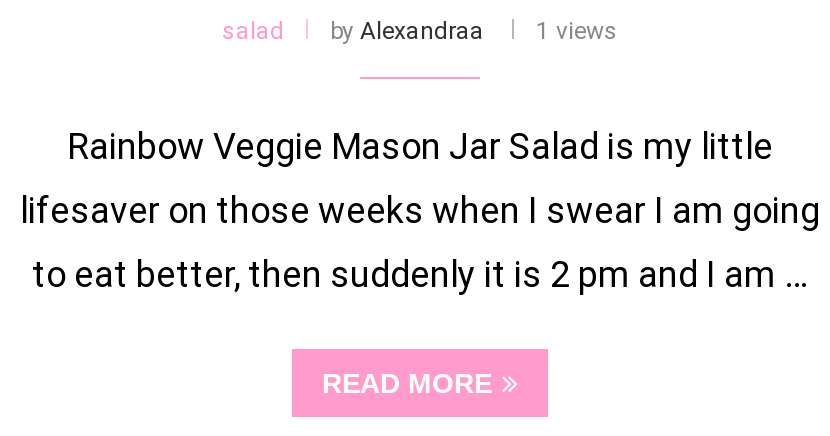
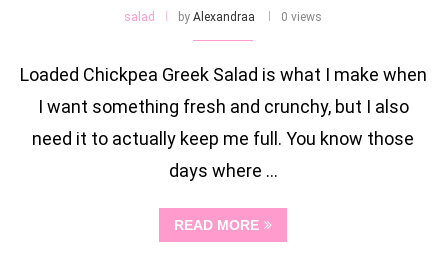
- 1 views
- Rainbow Veggie Mason Jar Salad is my little
- lifesaver on those weeks when I swear I am going
- to eat better, then suddenly it is 2 pm and I am …
+ 0 views
+ Loaded Chickpea Greek Salad is what I make when
+ I want something fresh and crunchy, but I also
+ need it to actually keep me full. You know those
+ days where …
